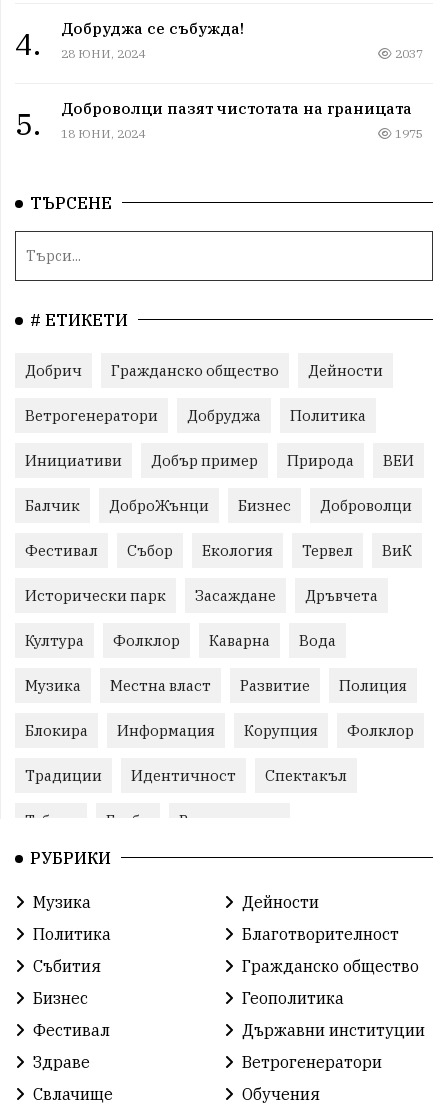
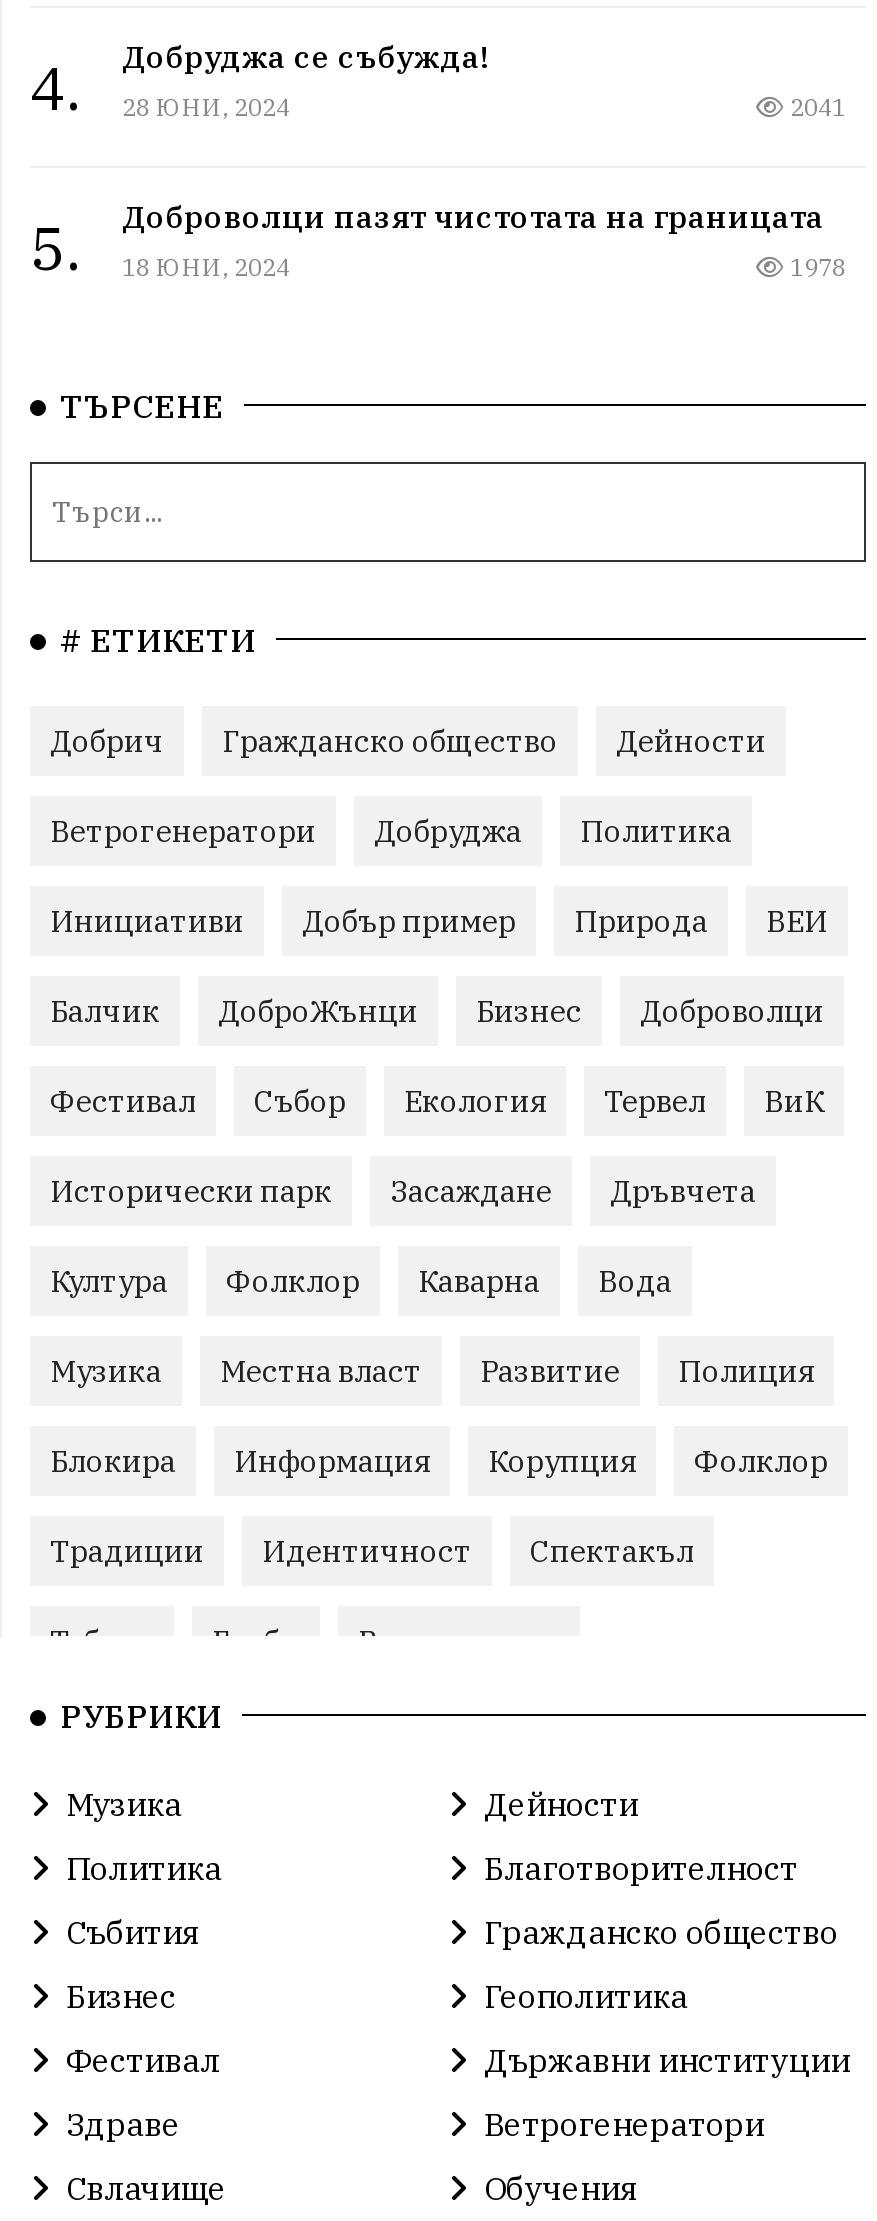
- 2037
+ 2041

- 1975
+ 1978
